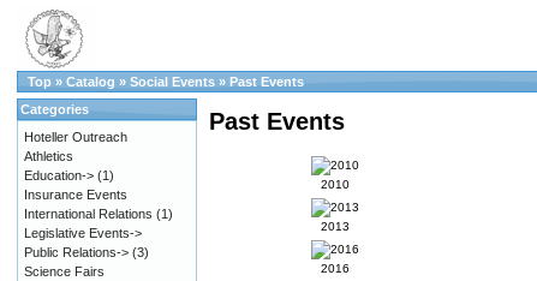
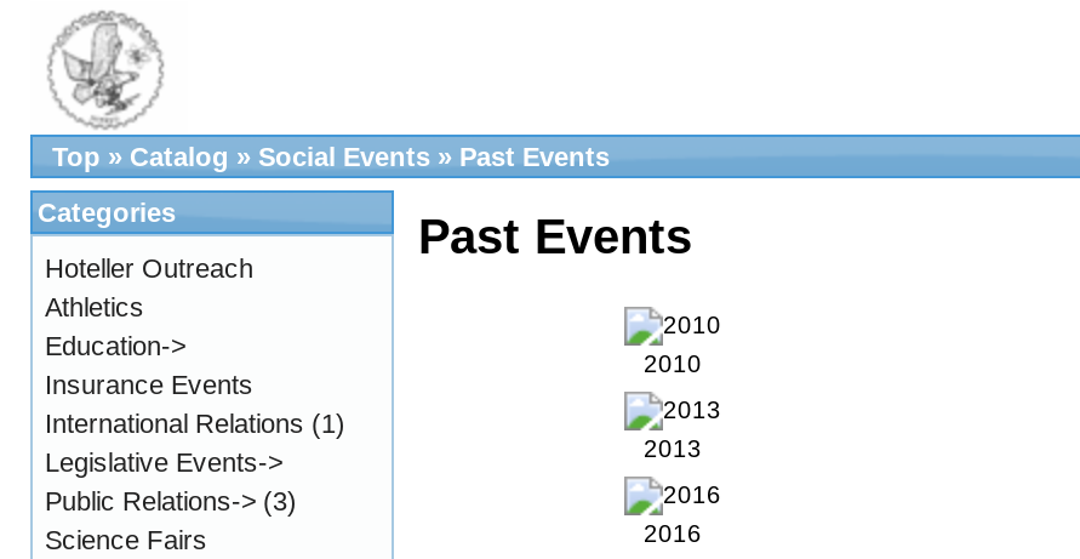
- Education-> (1)
+ Education->
